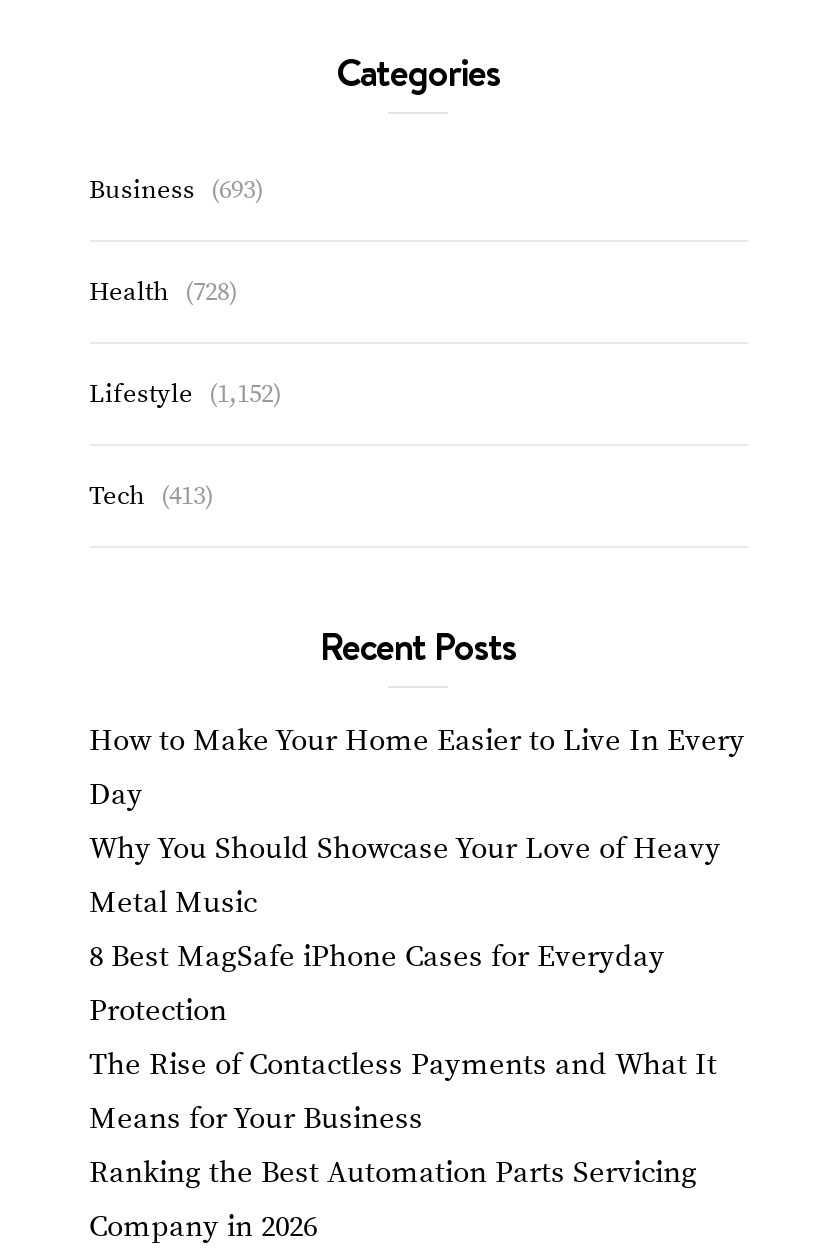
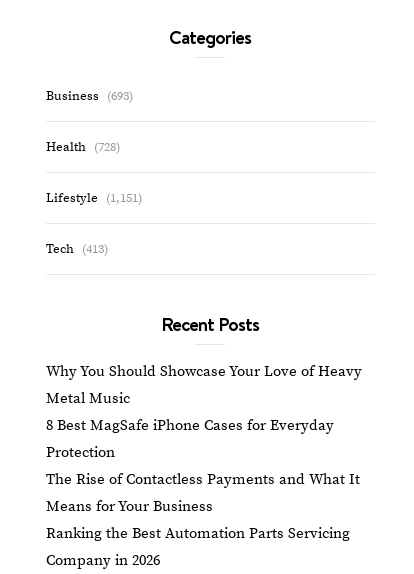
- Lifestyle (1,152)
+ Lifestyle (1,151)

- How to Make Your Home Easier to Live In Every
- Day
